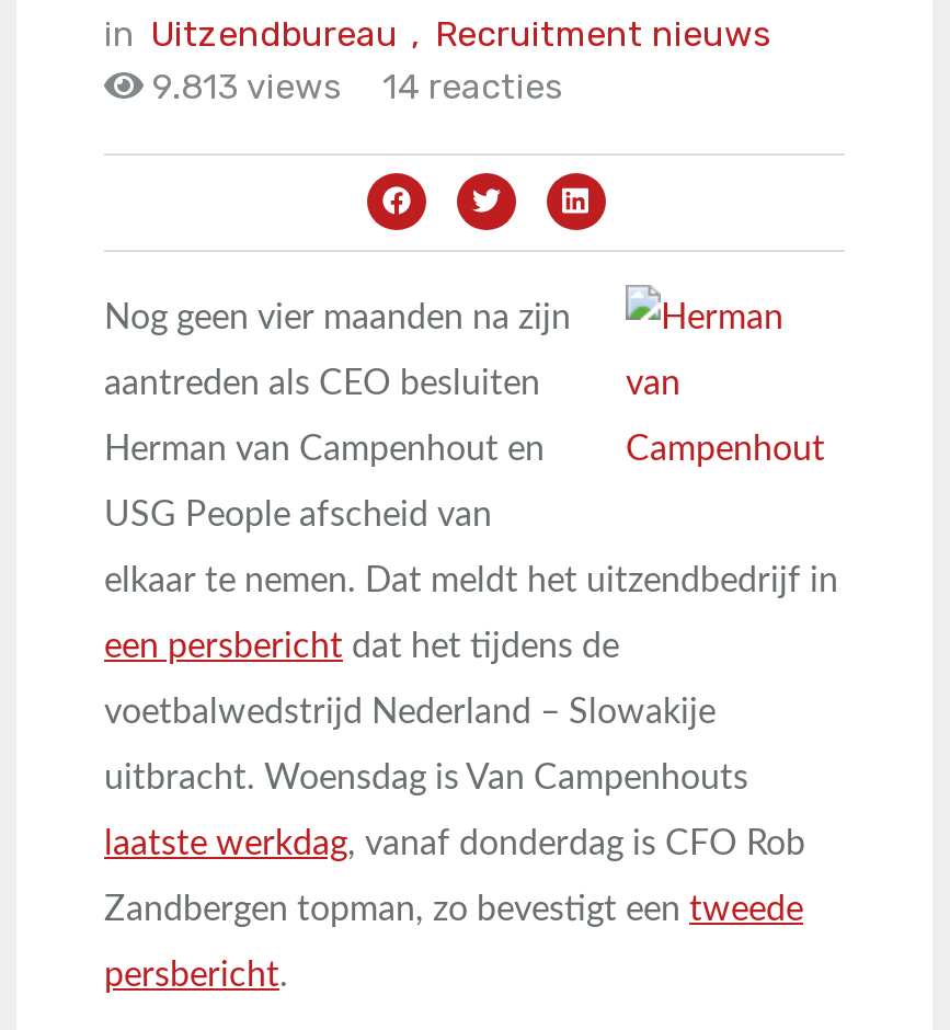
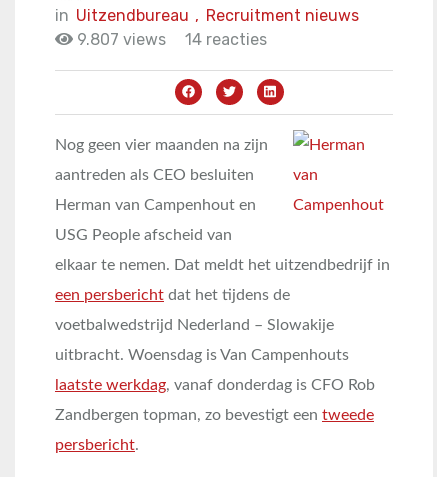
- 9.813 views 14 reacties
+ 9.807 views 14 reacties
